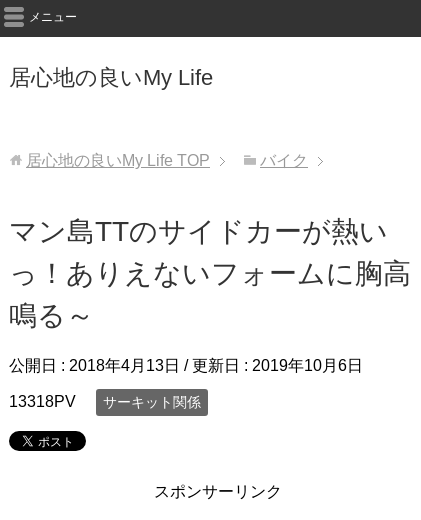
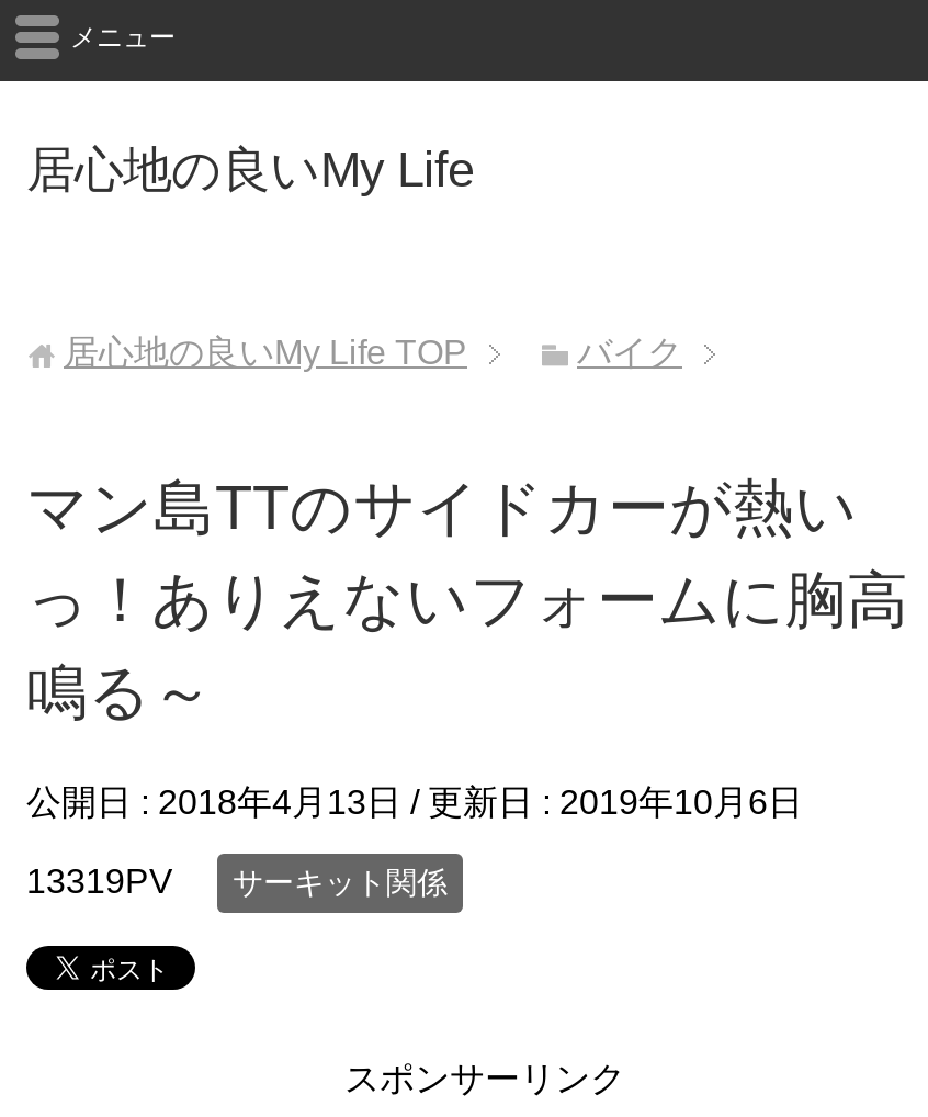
- 13318PV サーキット関係
+ 13319PV サーキット関係
